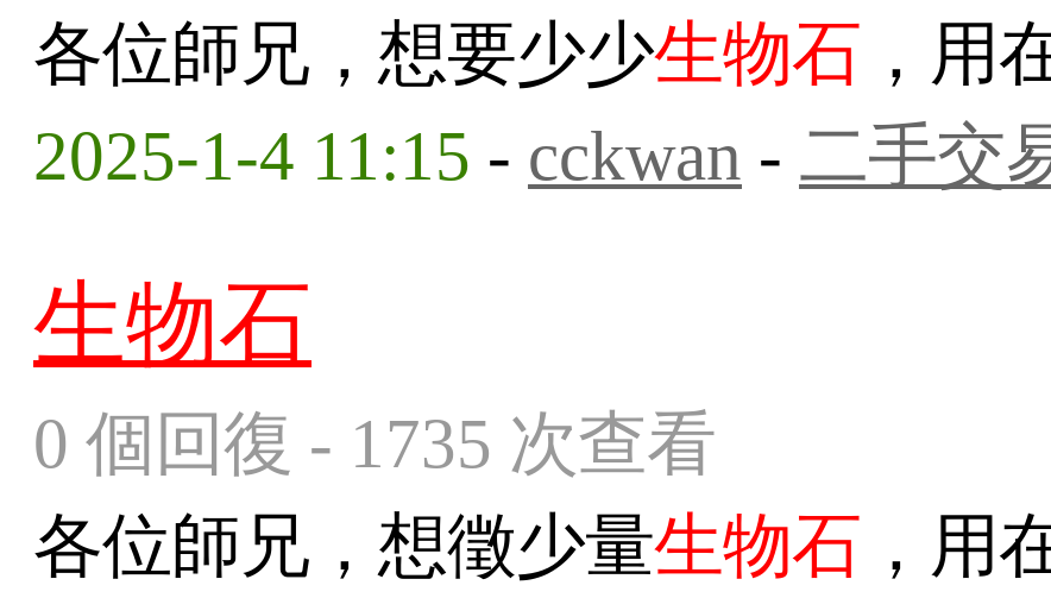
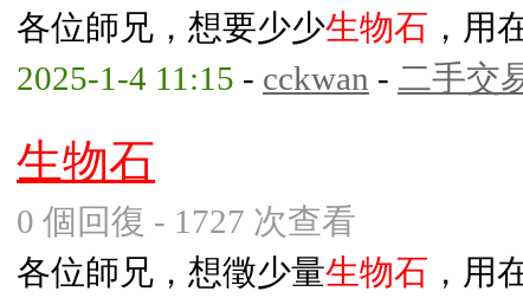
- 0 個回復 - 1735 次查看
+ 0 個回復 - 1727 次查看
